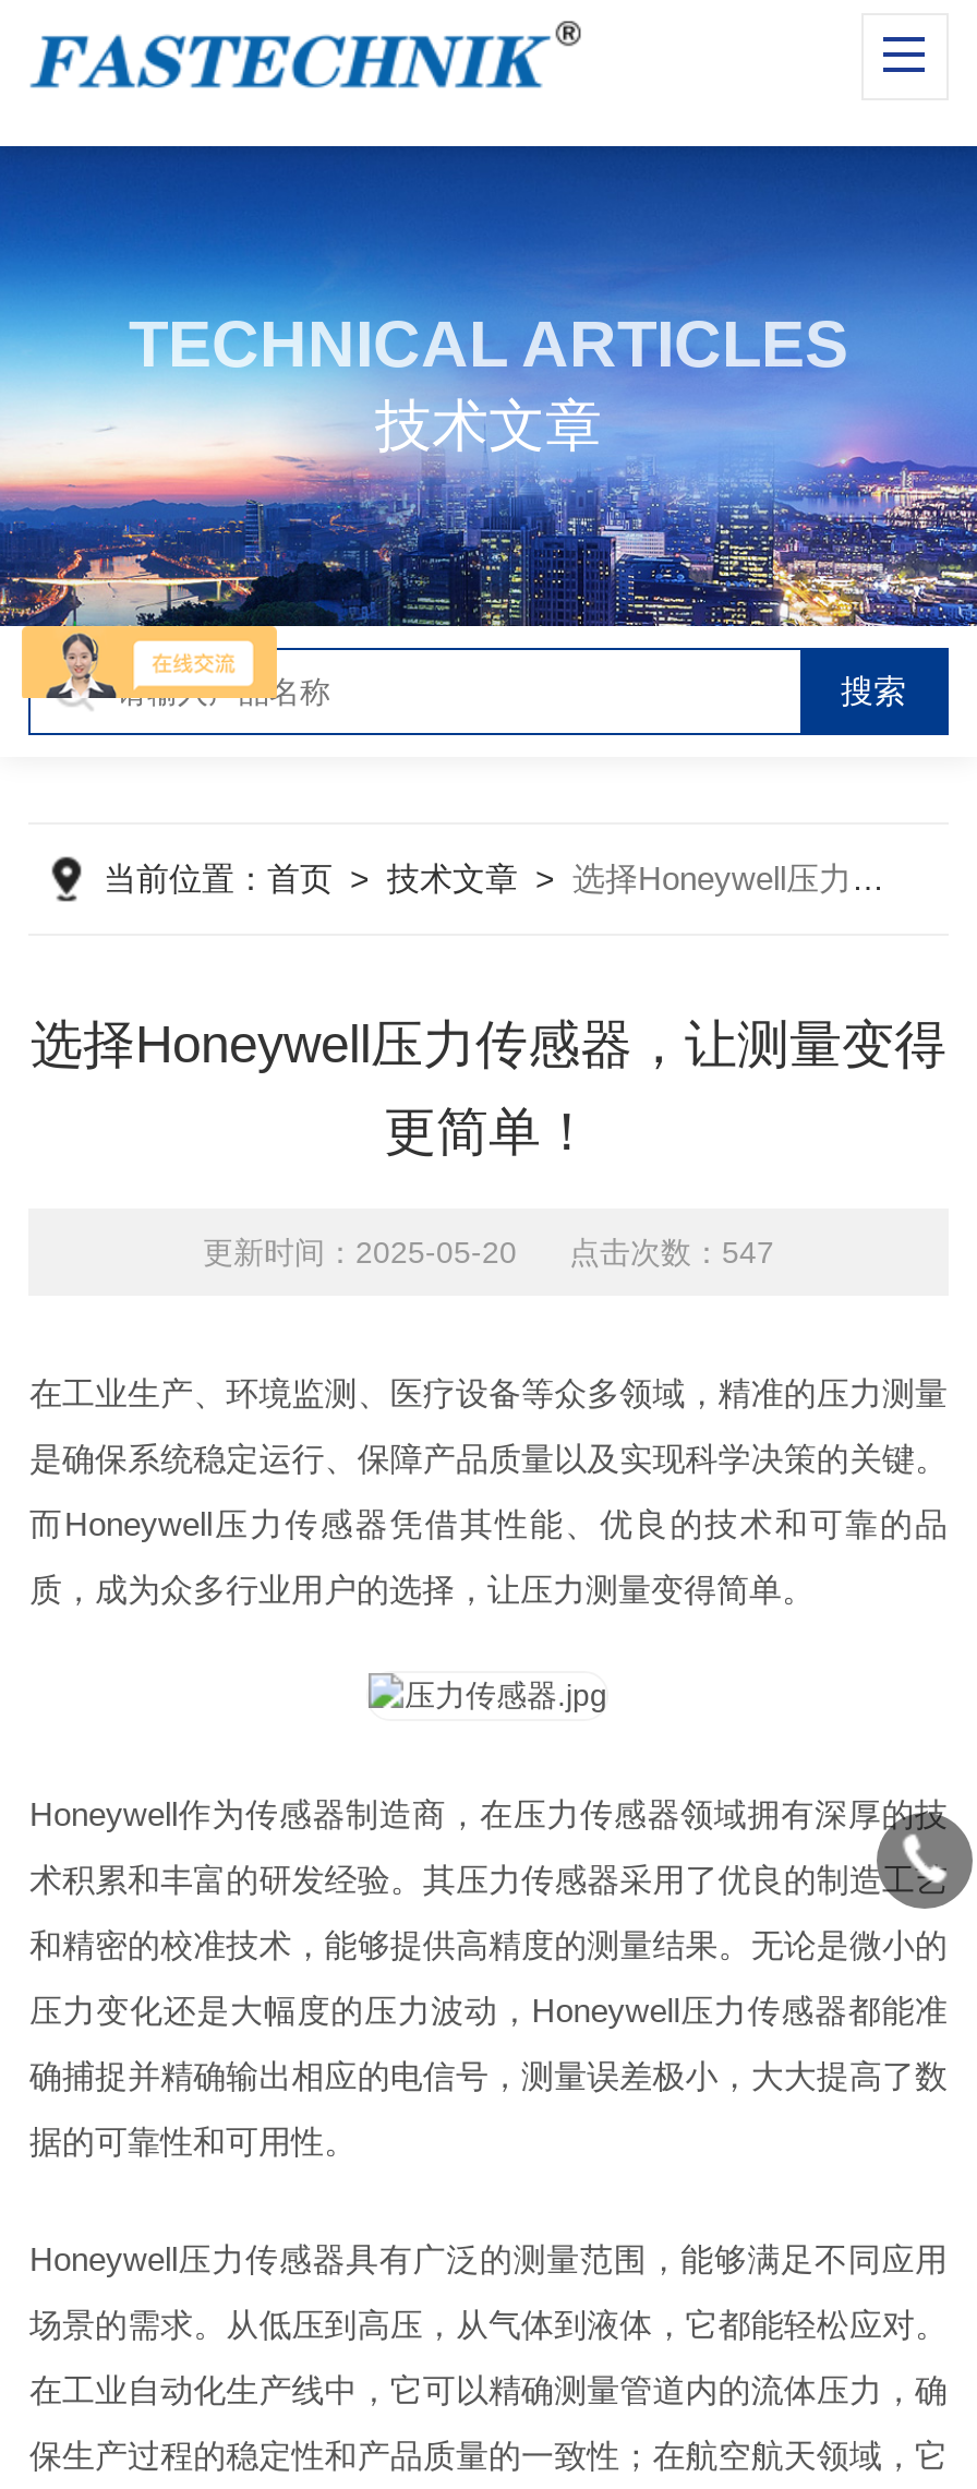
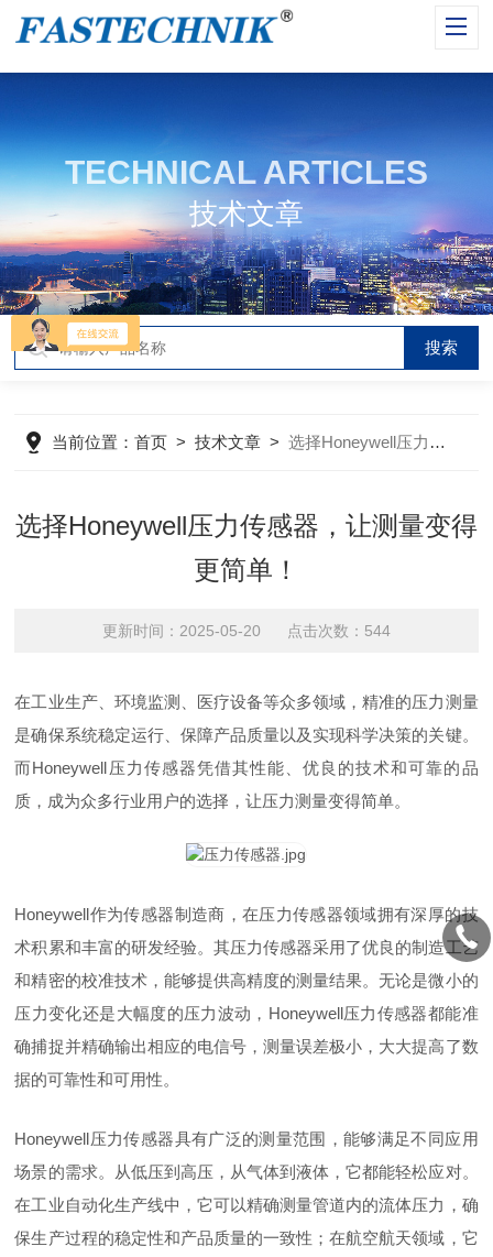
- 更新时间：2025-05-20 点击次数：547
+ 更新时间：2025-05-20 点击次数：544
